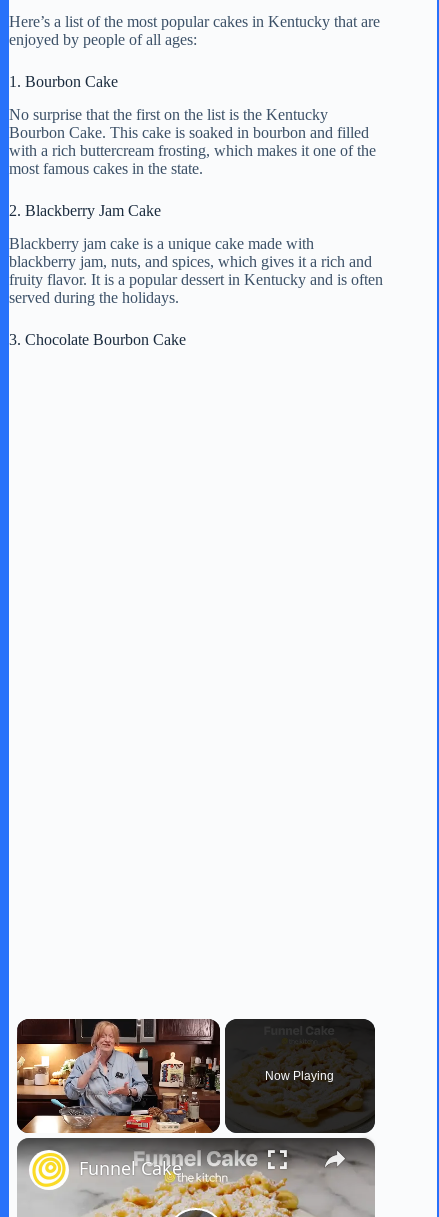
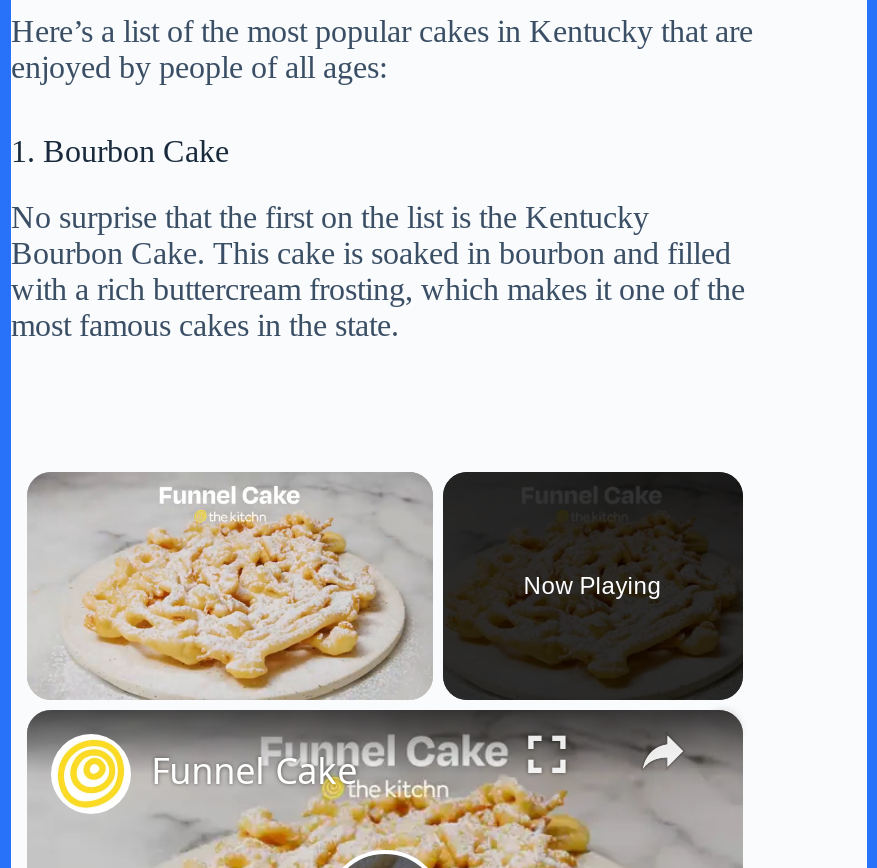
- 2. Blackberry Jam Cake
- Blackberry jam cake is a unique cake made with
- blackberry jam, nuts, and spices, which gives it a rich and
- fruity flavor. It is a popular dessert in Kentucky and is often
- served during the holidays.
- 3. Chocolate Bourbon Cake

- [image]
+ [image]
